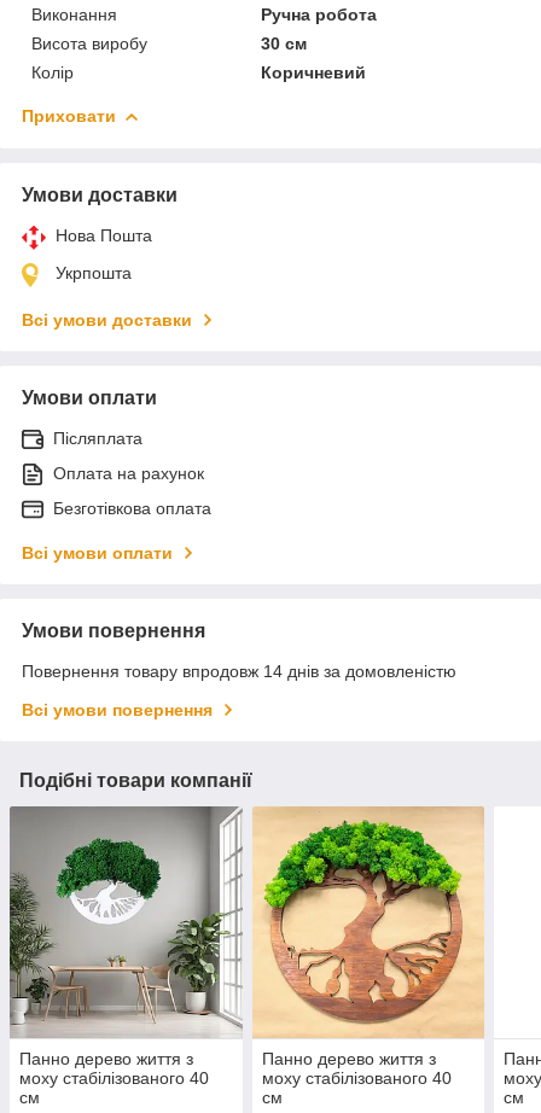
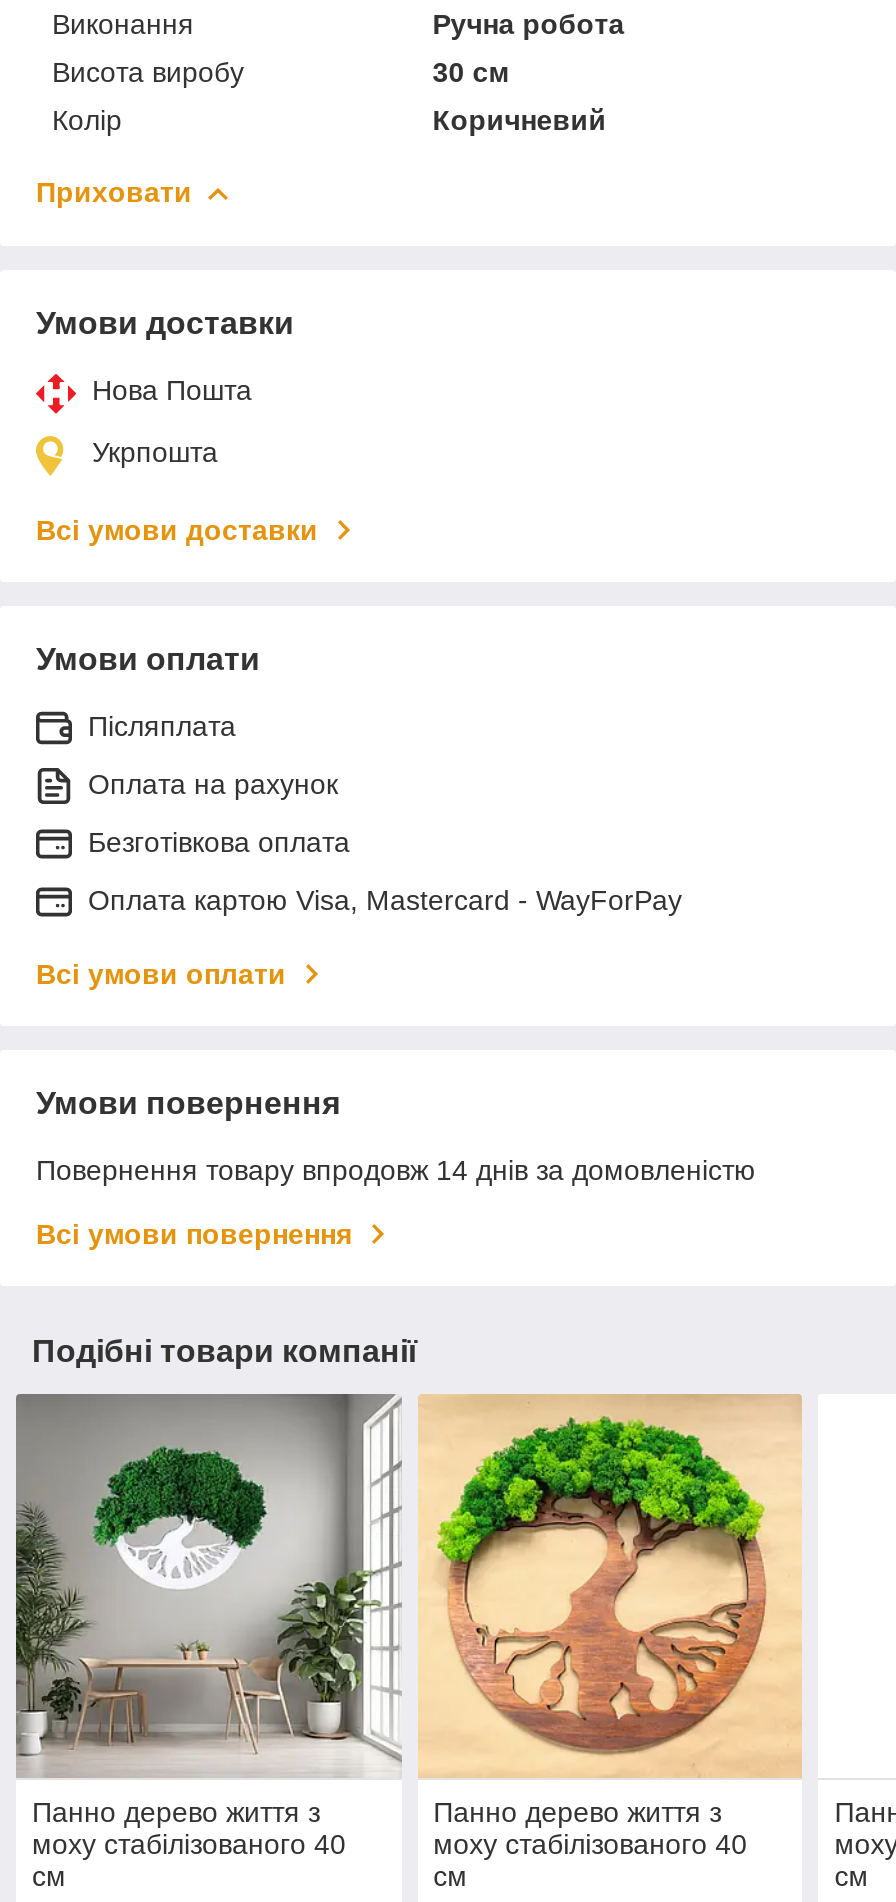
+ Оплата картою Visa, Mastercard - WayForPay
